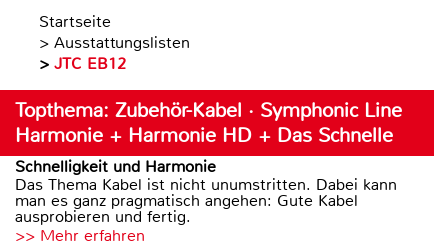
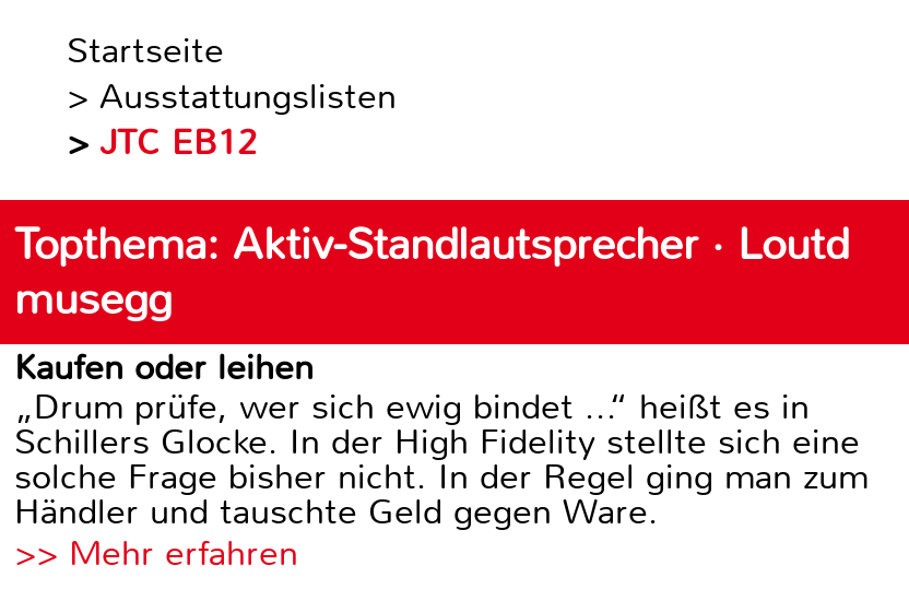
- Topthema: Zubehör-Kabel · Symphonic Line
- Harmonie + Harmonie HD + Das Schnelle
- Schnelligkeit und Harmonie
- Das Thema Kabel ist nicht unumstritten. Dabei kann
- man es ganz pragmatisch angehen: Gute Kabel
- ausprobieren und fertig.
+ Topthema: Aktiv-Standlautsprecher · Loutd
+ musegg
+ Kaufen oder leihen
+ „Drum prüfe, wer sich ewig bindet ...“ heißt es in
+ Schillers Glocke. In der High Fidelity stellte sich eine
+ solche Frage bisher nicht. In der Regel ging man zum
+ Händler und tauschte Geld gegen Ware.
